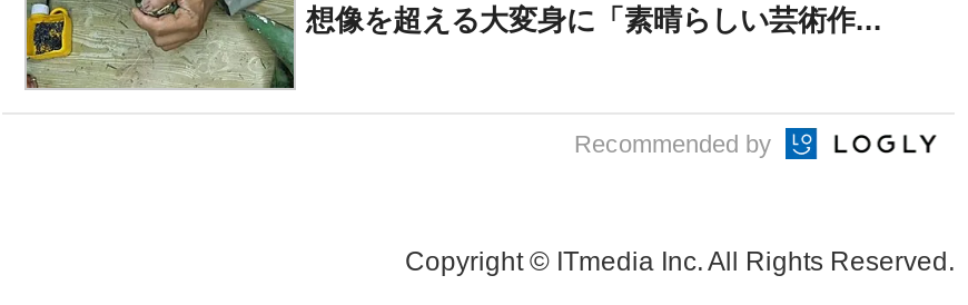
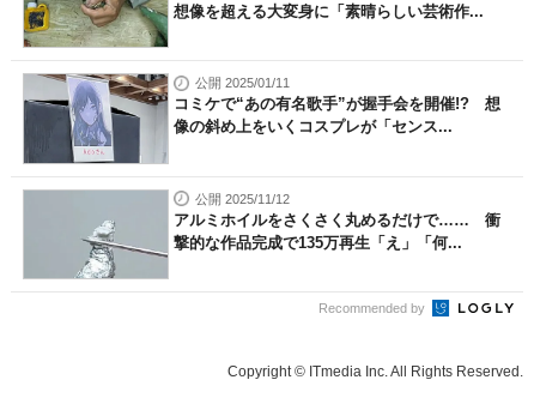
+ [image]
+ 公開 2025/11/12
+ アルミホイルをさくさく丸めるだけで…… 衝
+ 撃的な作品完成で135万再生「え」「何...

+ [image]
+ 公開 2025/01/11
+ コミケで“あの有名歌手”が握手会を開催!? 想
+ 像の斜め上をいくコスプレが「センス...
